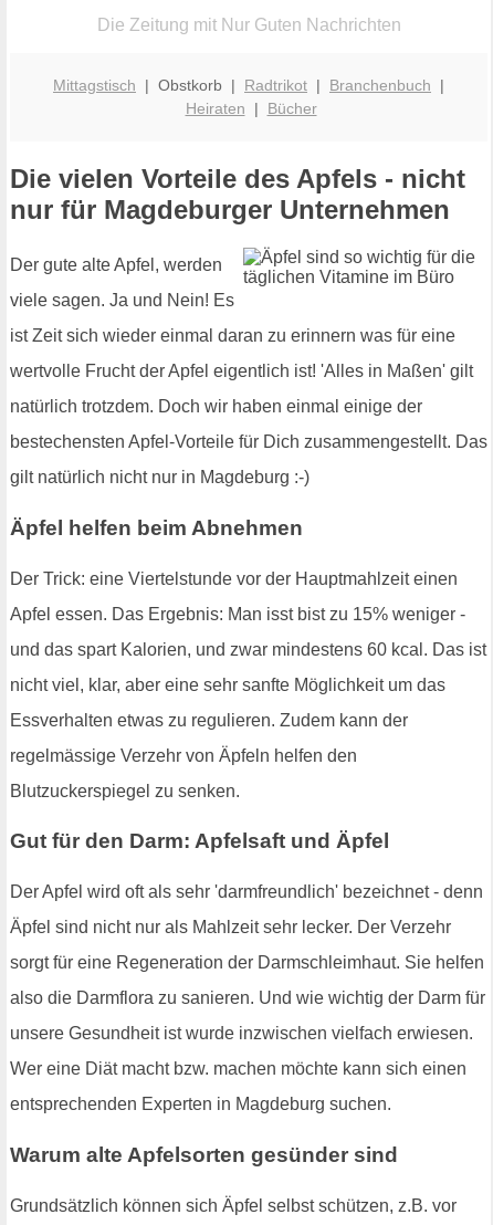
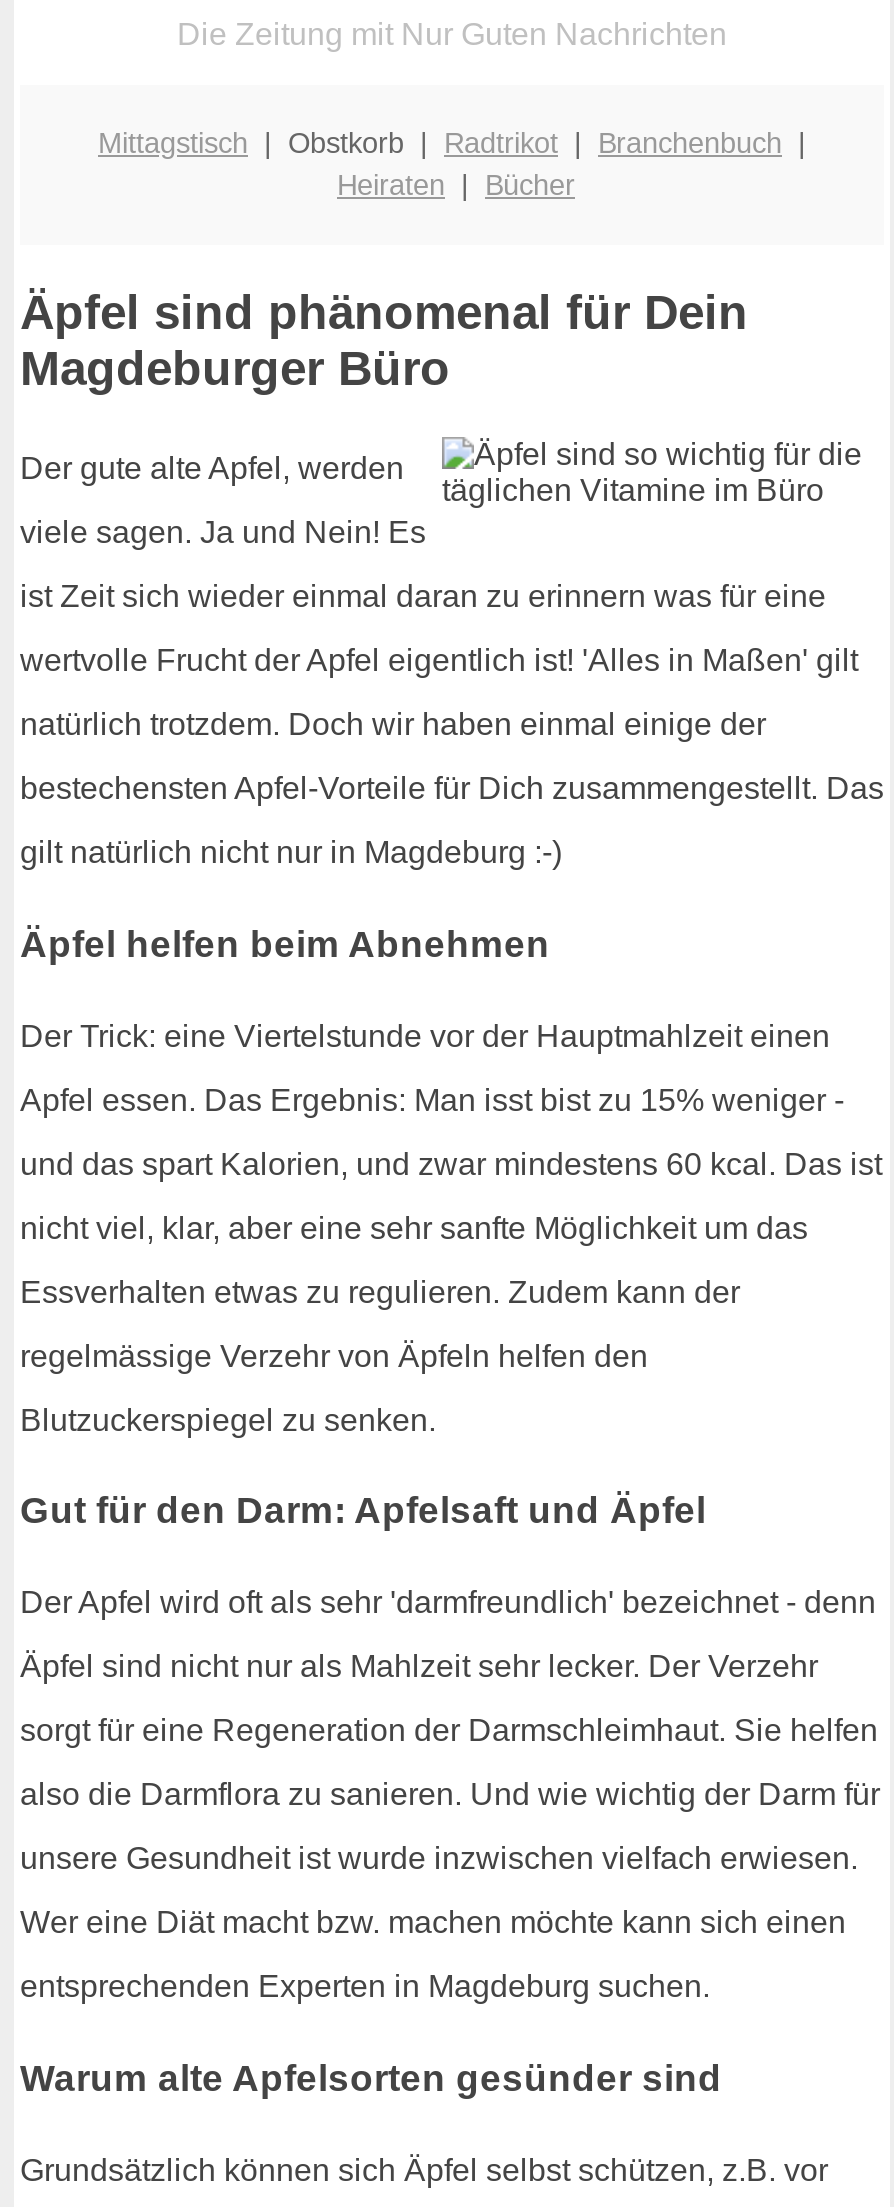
- Die vielen Vorteile des Apfels - nicht
- nur für Magdeburger Unternehmen
+ Äpfel sind phänomenal für Dein
+ Magdeburger Büro
